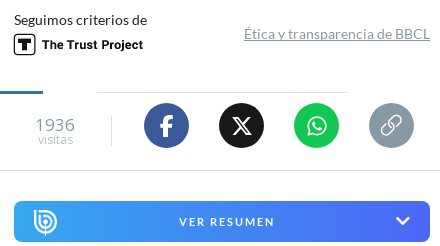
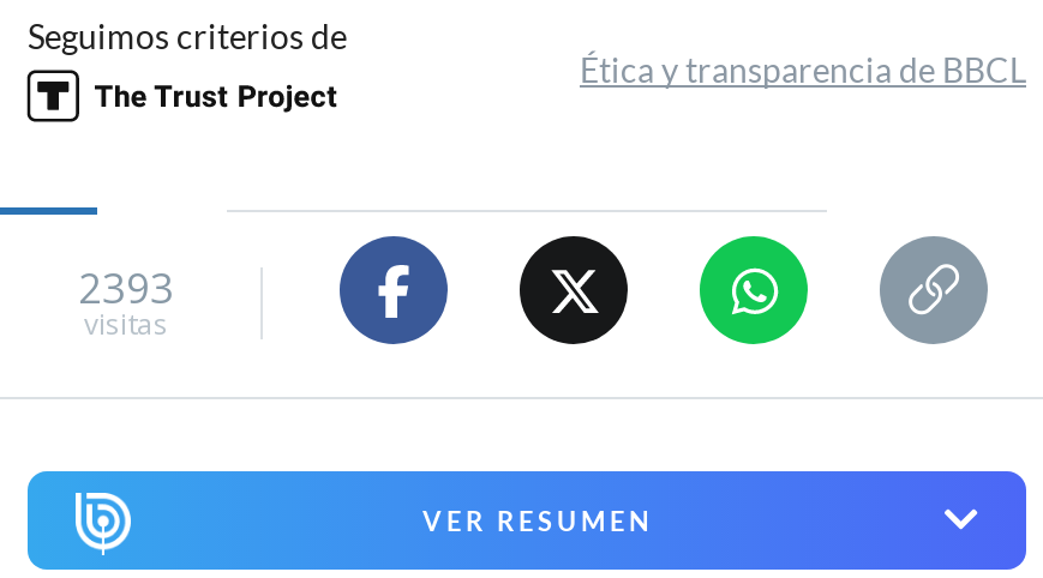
- 1936
+ 2393
